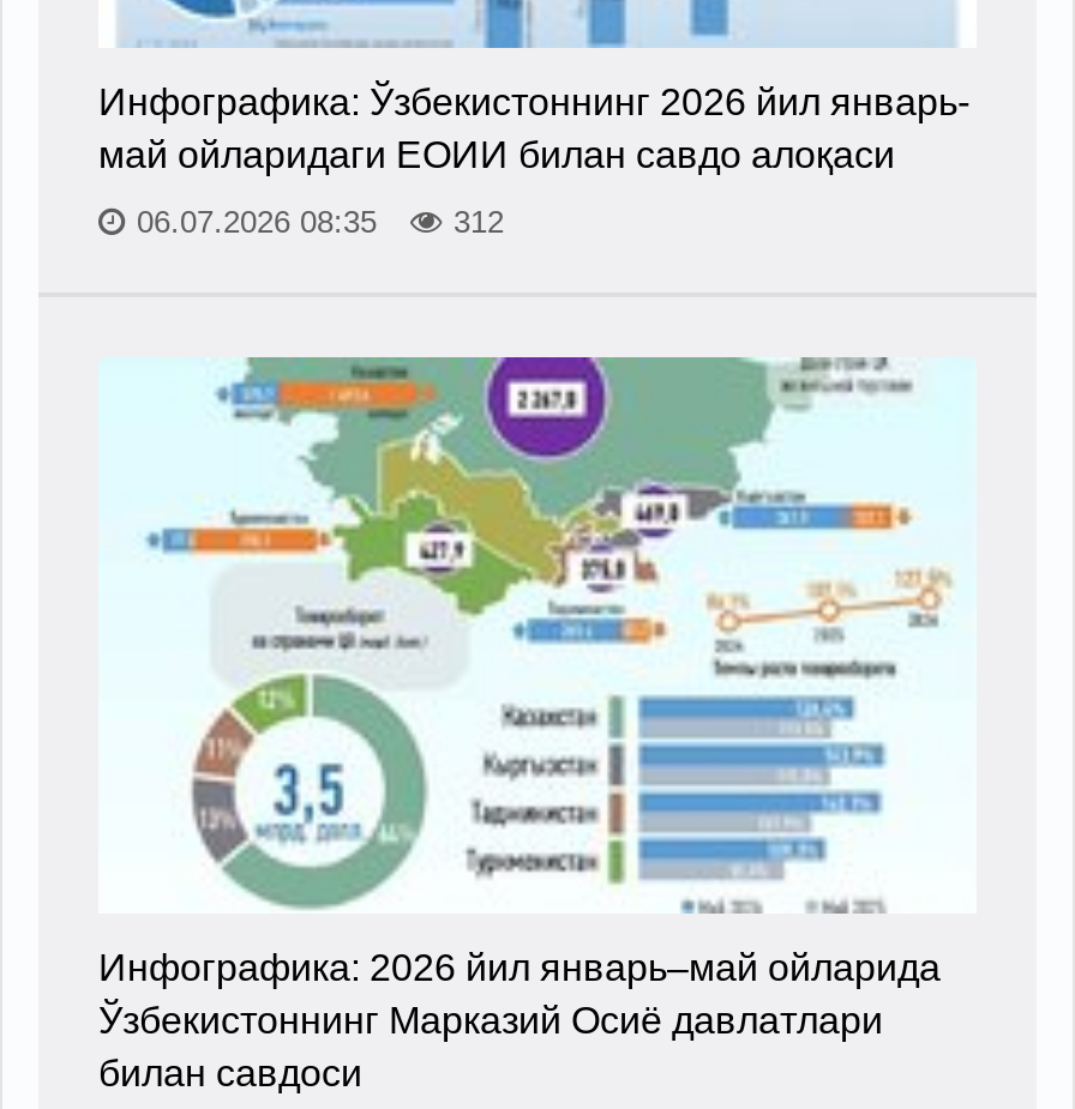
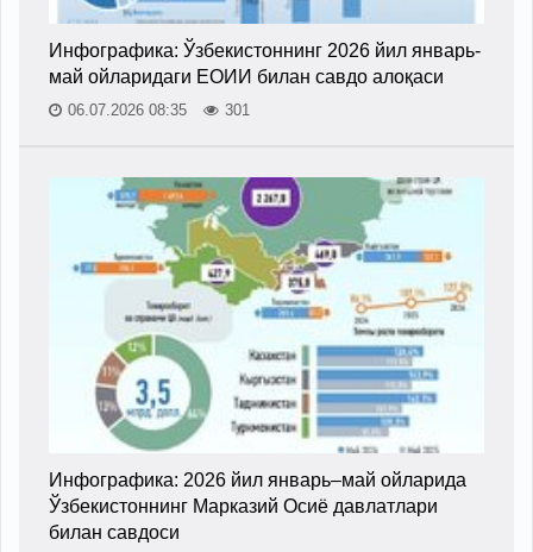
- 06.07.2026 08:35 312
+ 06.07.2026 08:35 301
